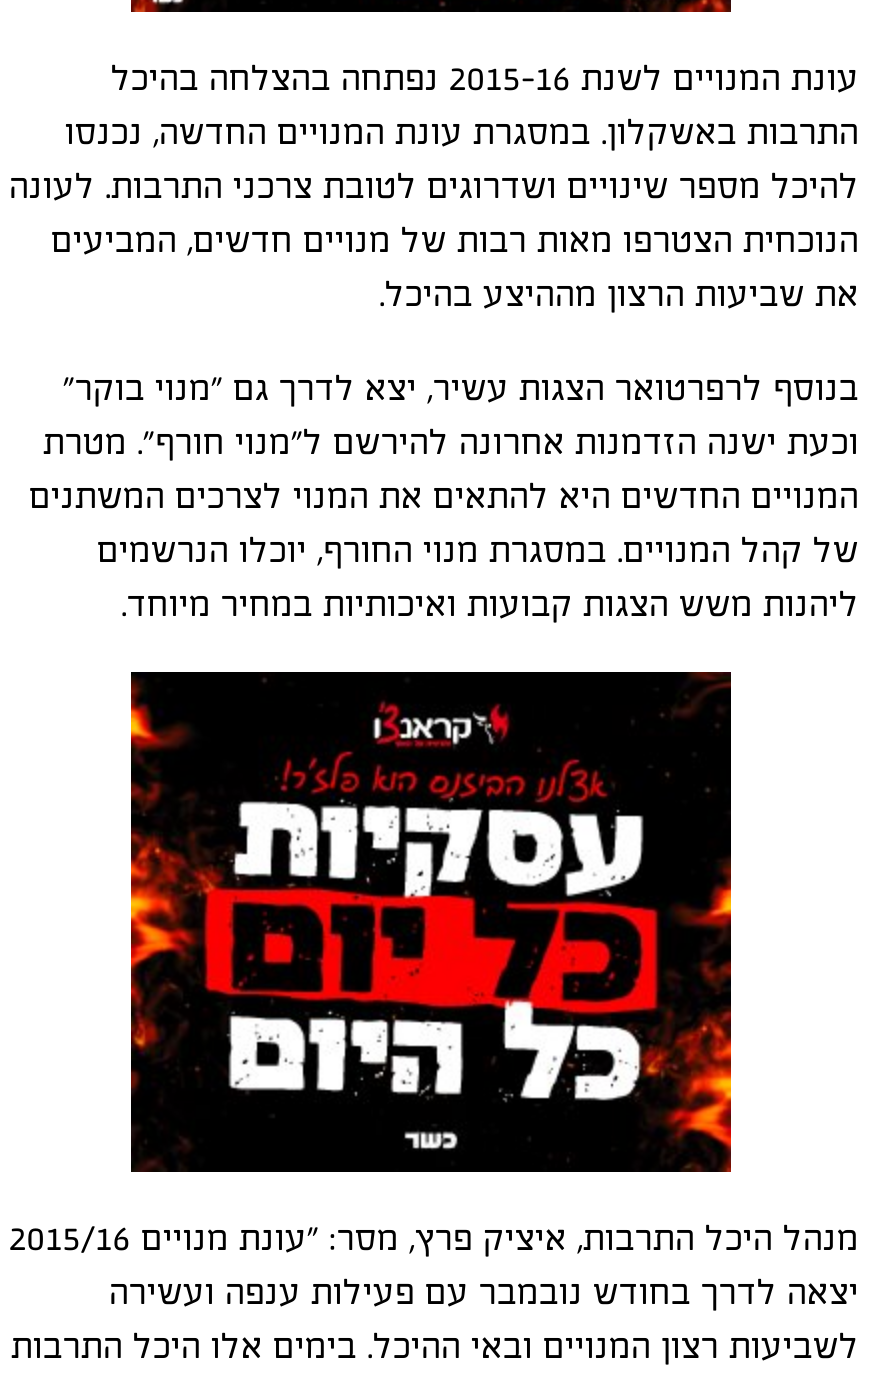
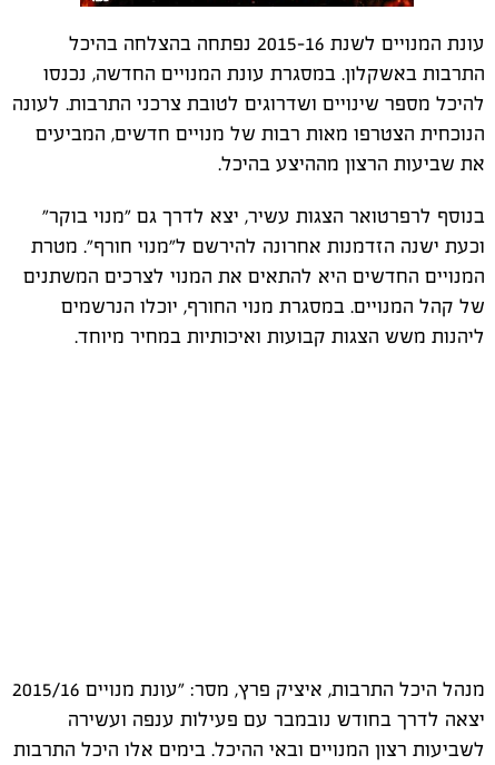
- [image]
